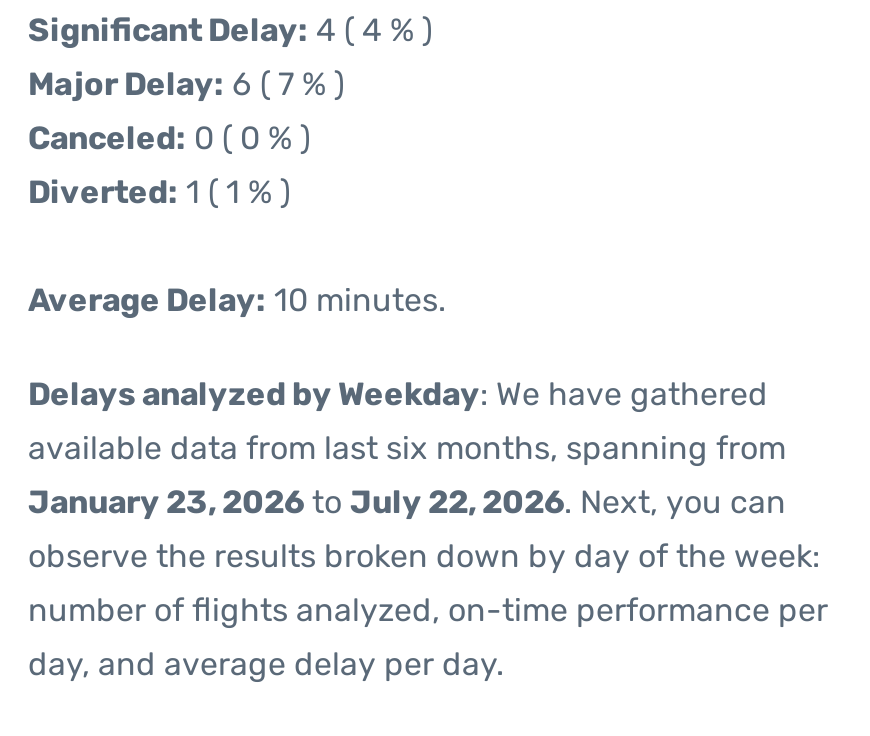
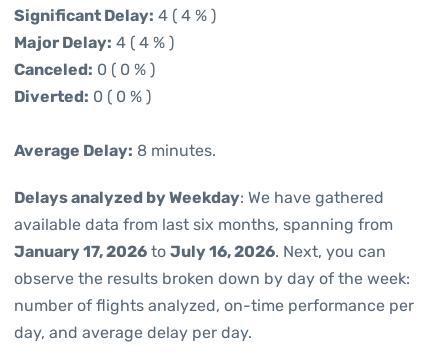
- Major Delay: 6 ( 7 % )
+ Major Delay: 4 ( 4 % )

- Diverted: 1 ( 1 % )
+ Diverted: 0 ( 0 % )

- Average Delay: 10 minutes.
+ Average Delay: 8 minutes.

- January 23, 2026 to July 22, 2026. Next, you can
+ January 17, 2026 to July 16, 2026. Next, you can
